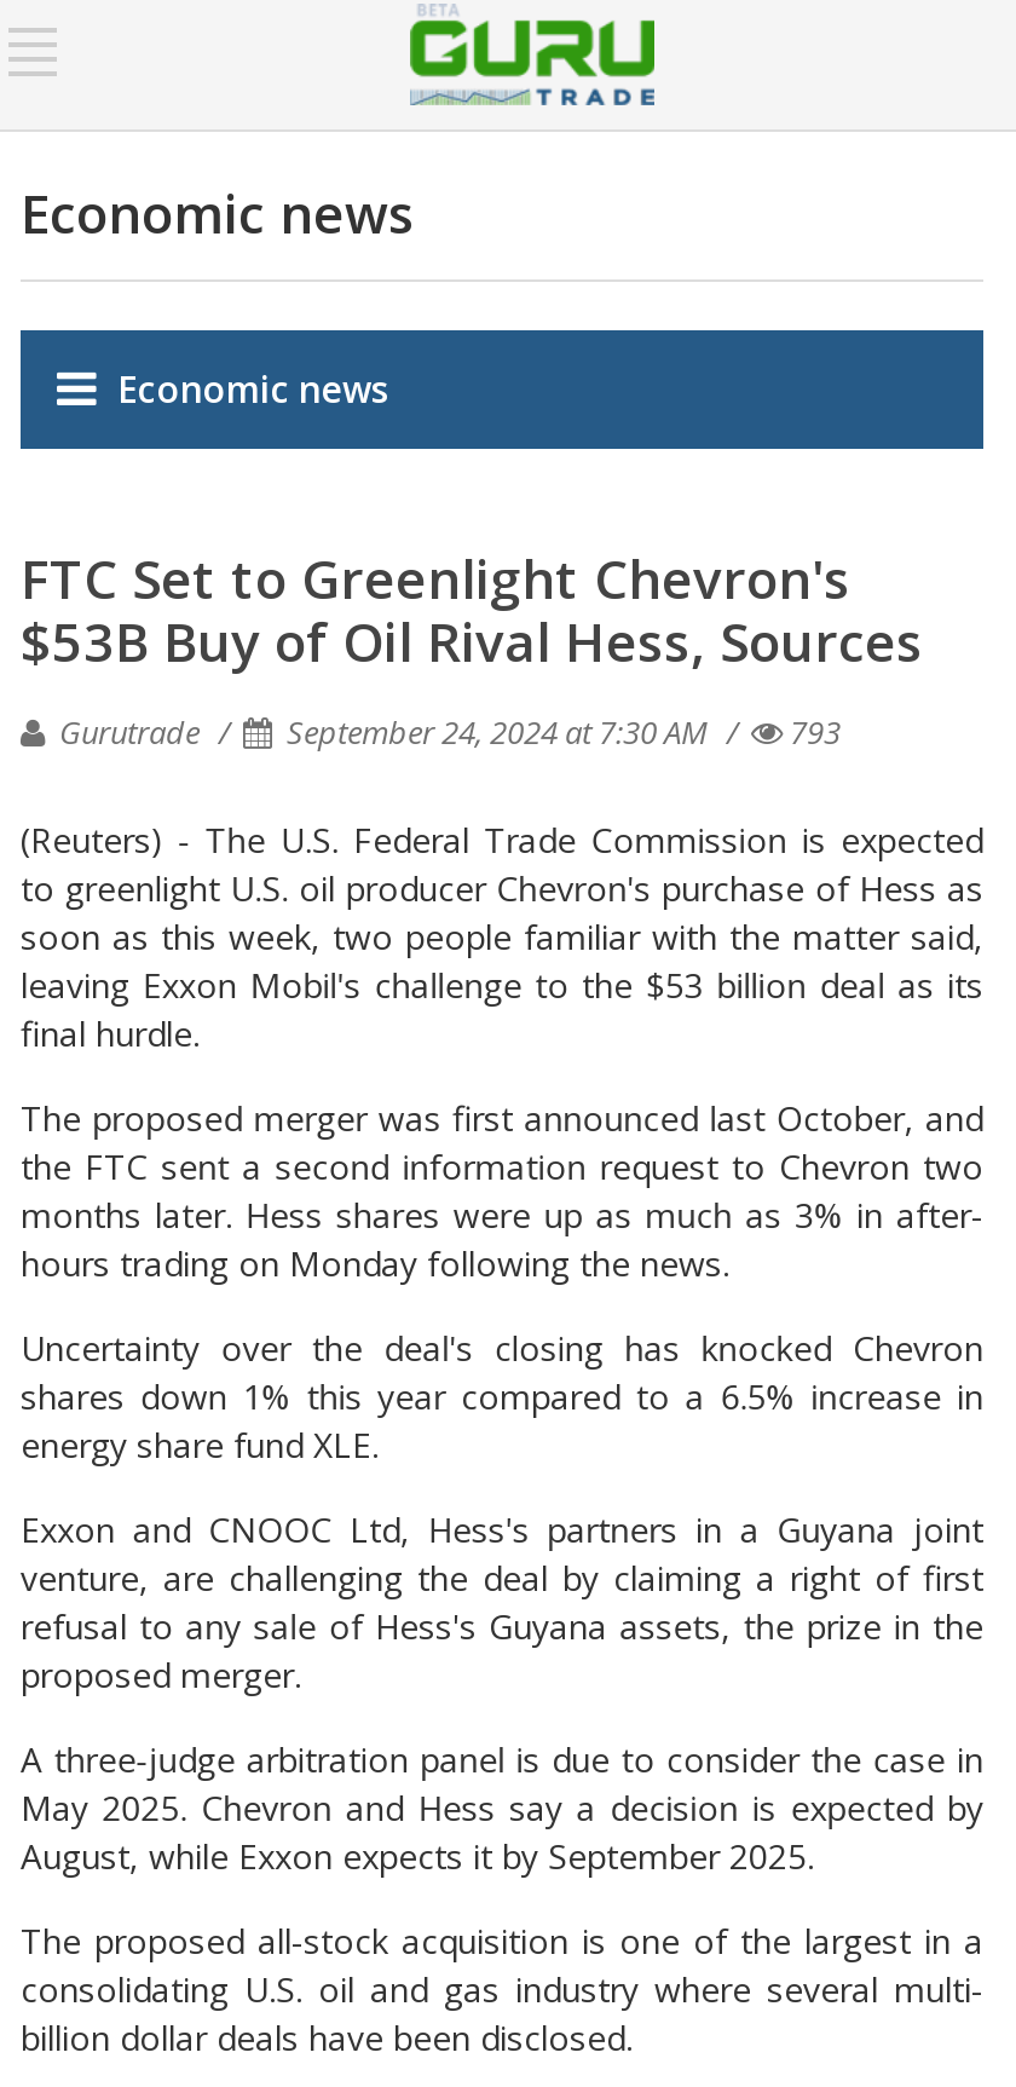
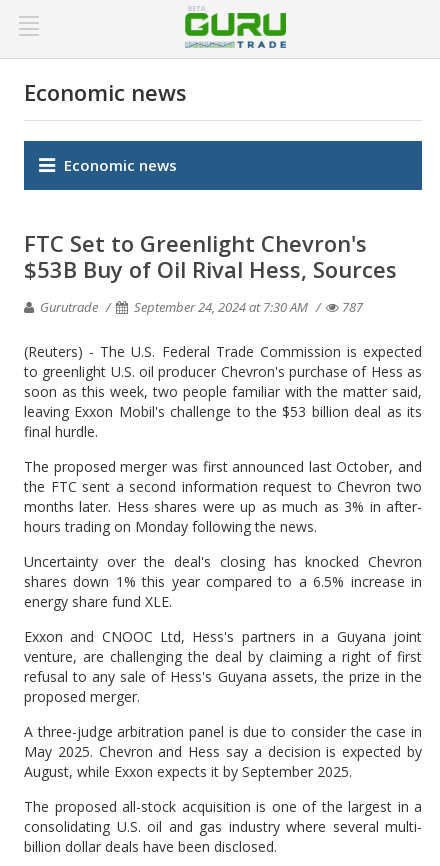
- Gurutrade September 24, 2024 at 7:30 AM 793
+ Gurutrade September 24, 2024 at 7:30 AM 787
